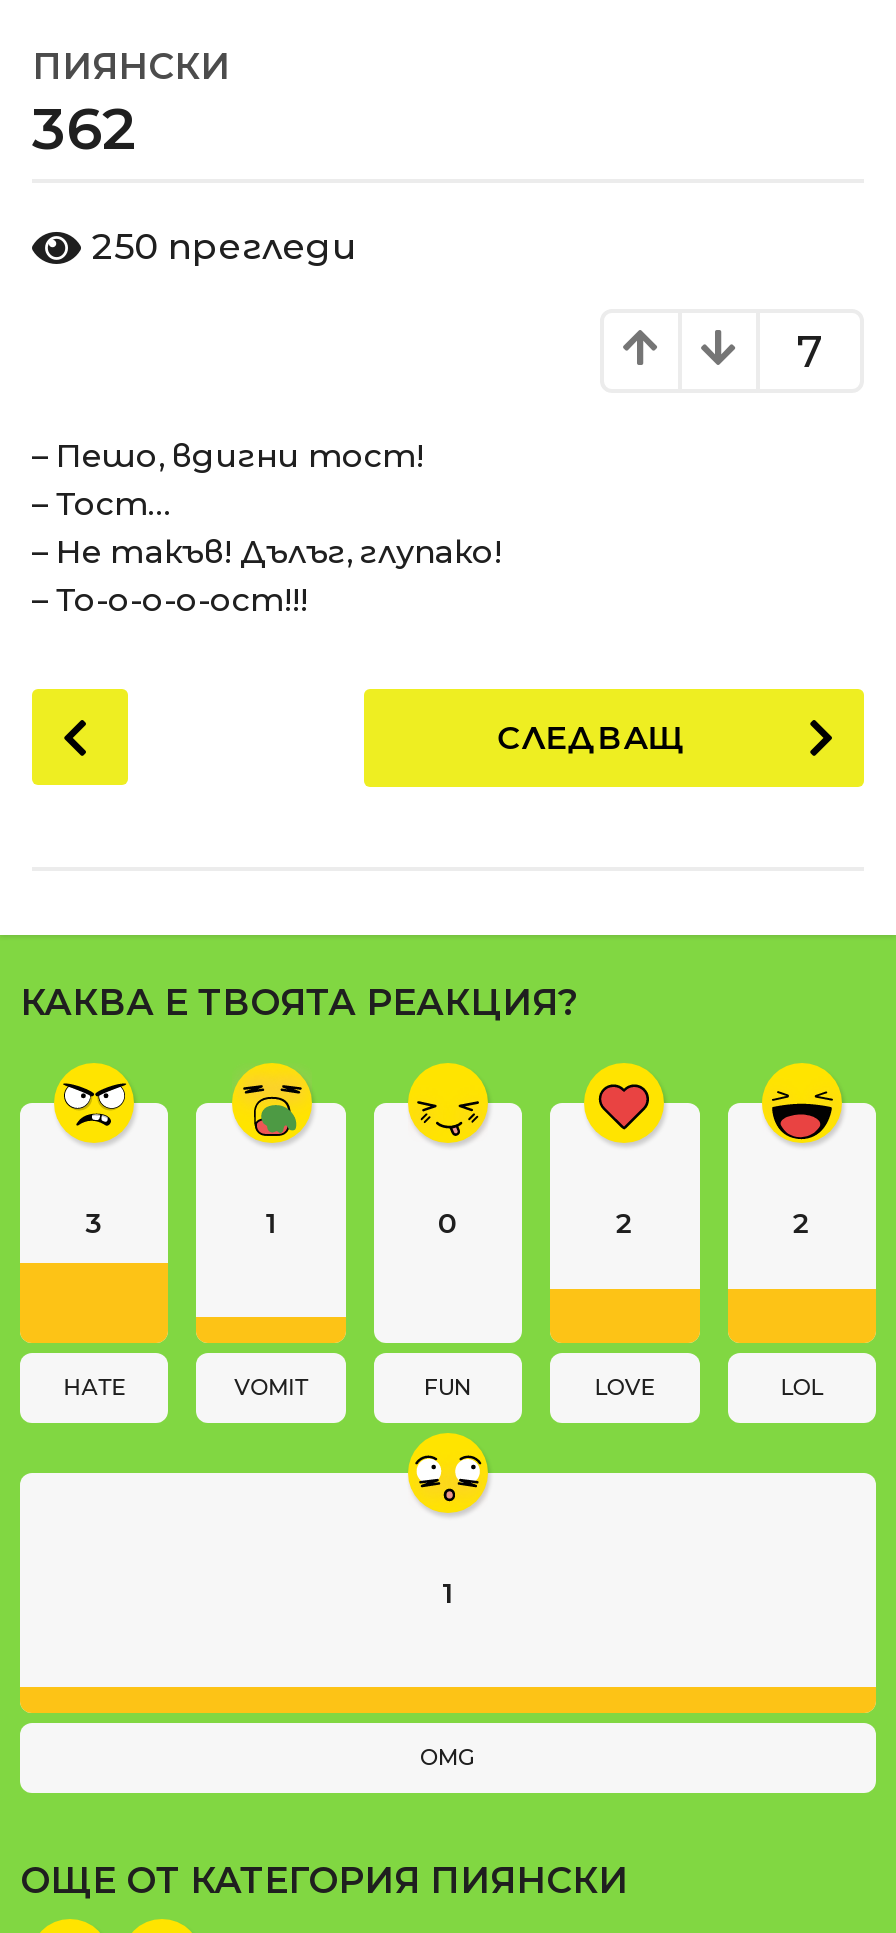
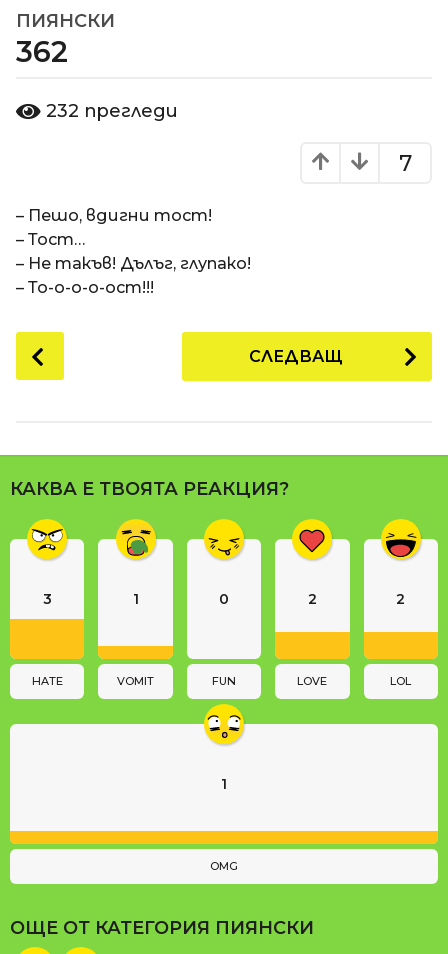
- 250 прегледи
+ 232 прегледи
